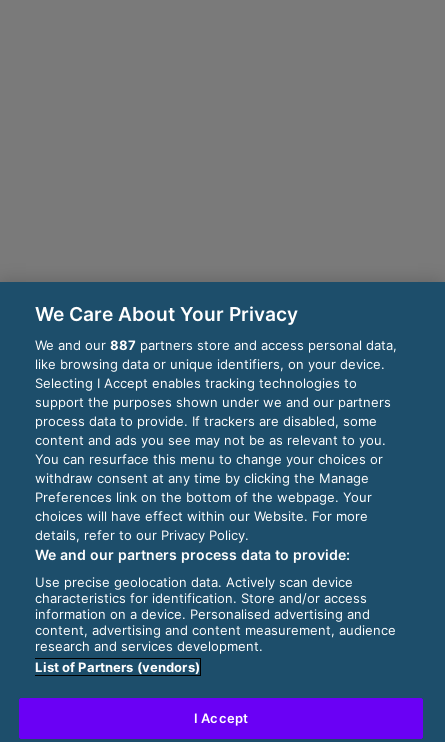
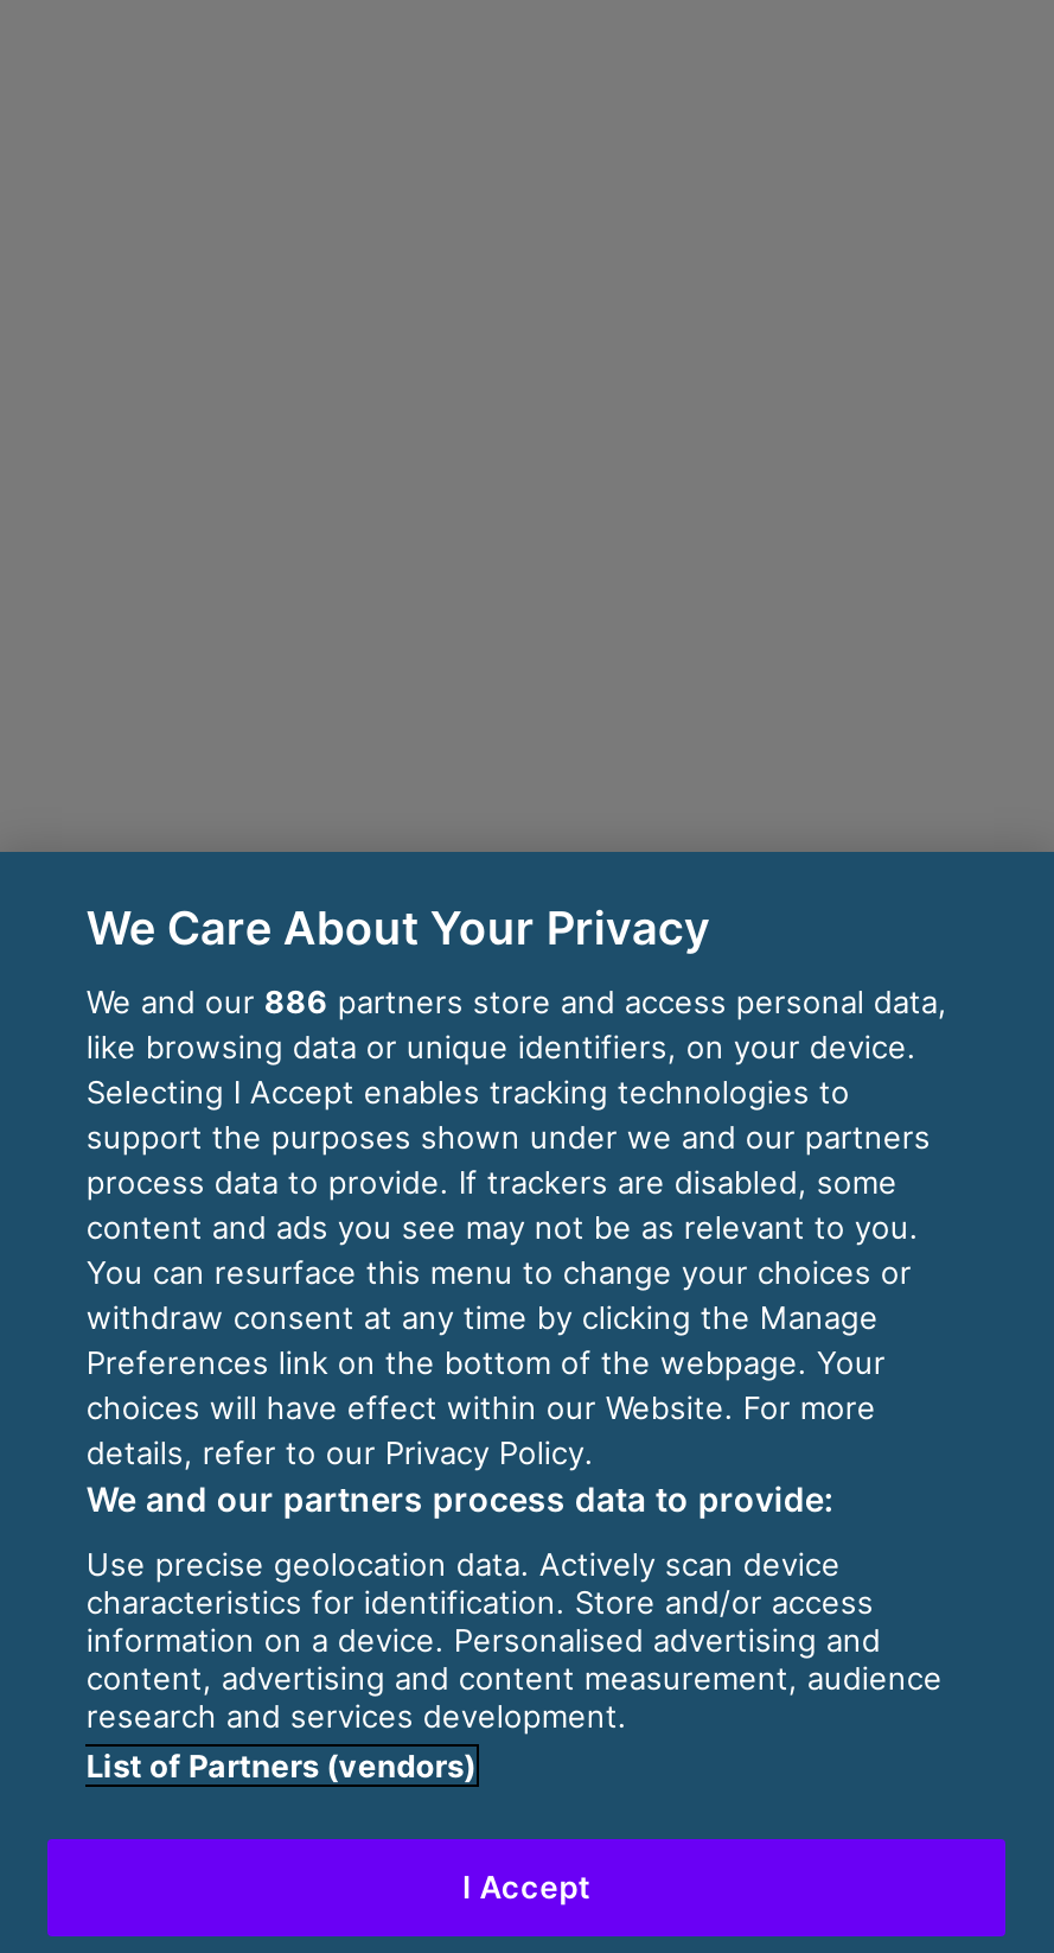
- We and our 887 partners store and access personal data,
+ We and our 886 partners store and access personal data,
